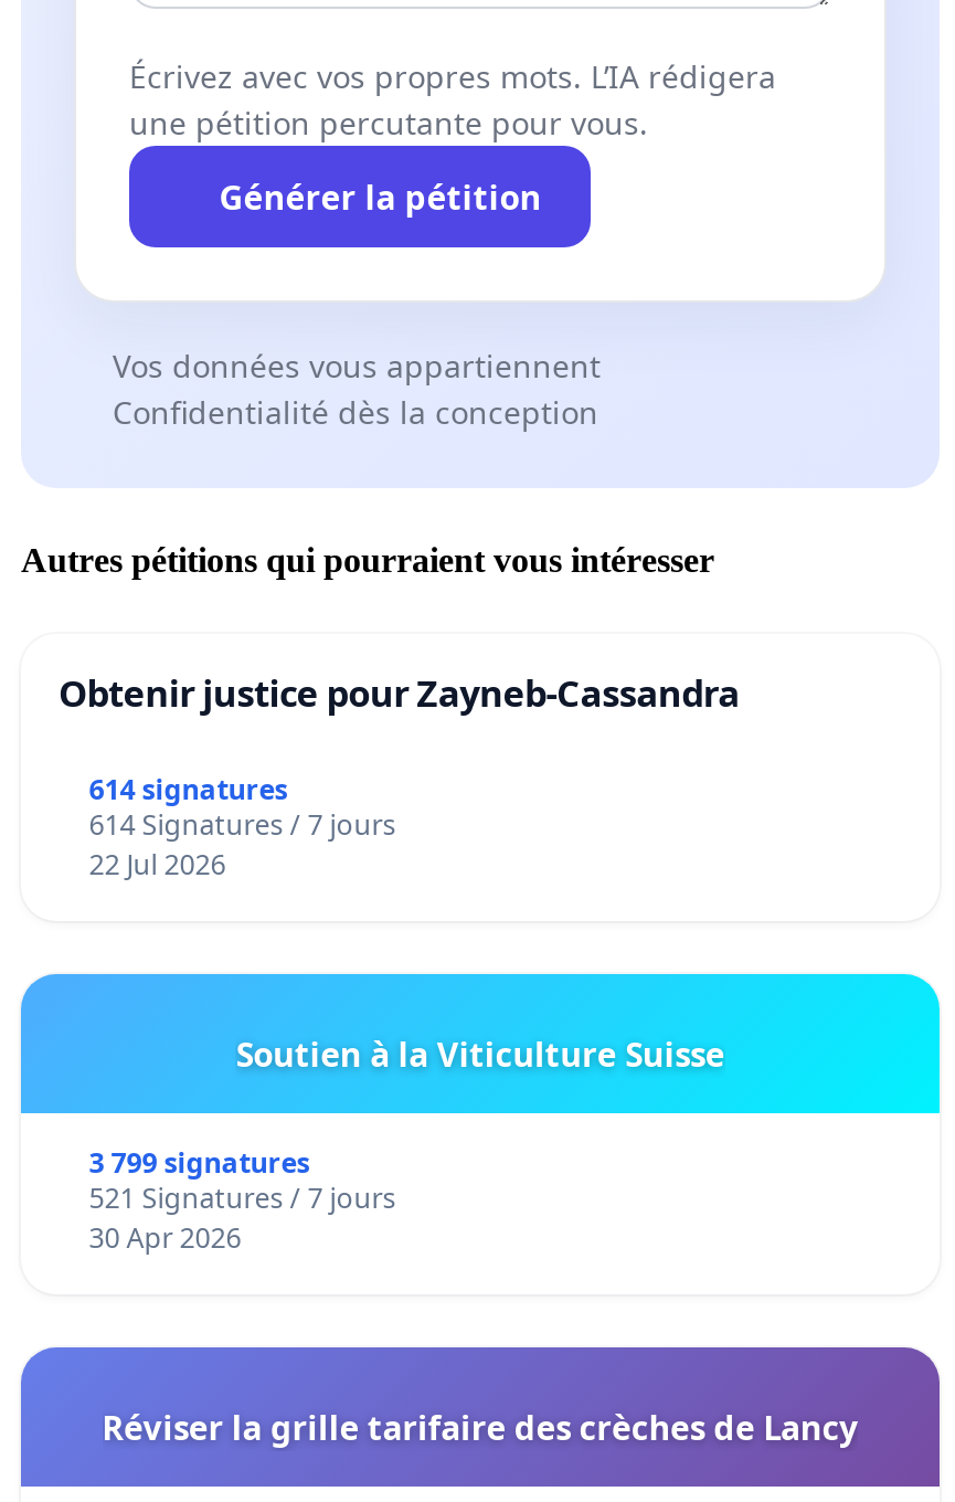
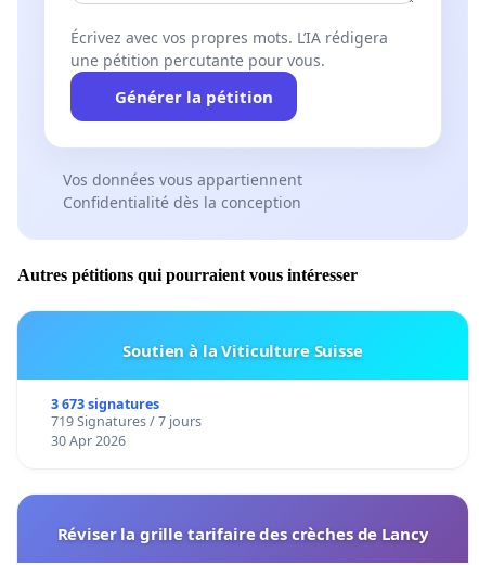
- Obtenir justice pour Zayneb-Cassandra
- 614 signatures
- 614 Signatures / 7 jours
- 22 Jul 2026

- 3 799 signatures
+ 3 673 signatures

- 521 Signatures / 7 jours
+ 719 Signatures / 7 jours
